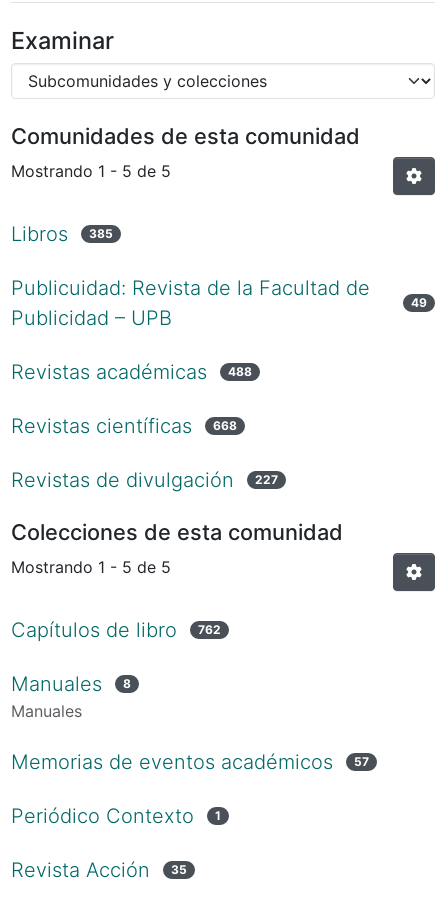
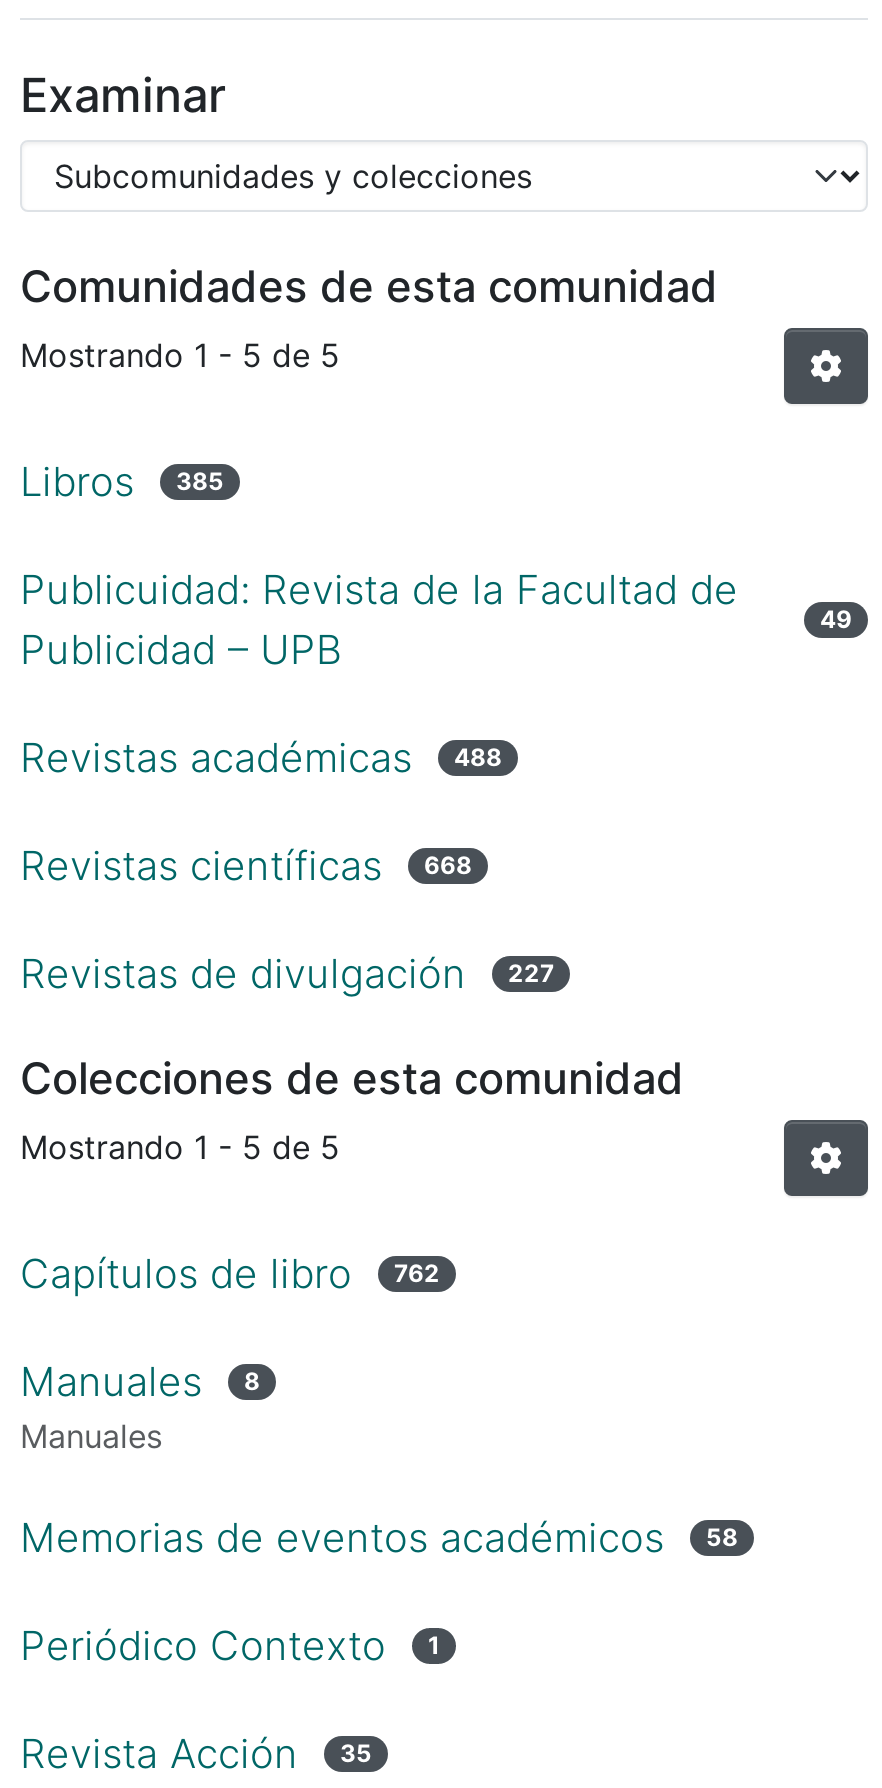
- Memorias de eventos académicos 57
+ Memorias de eventos académicos 58
